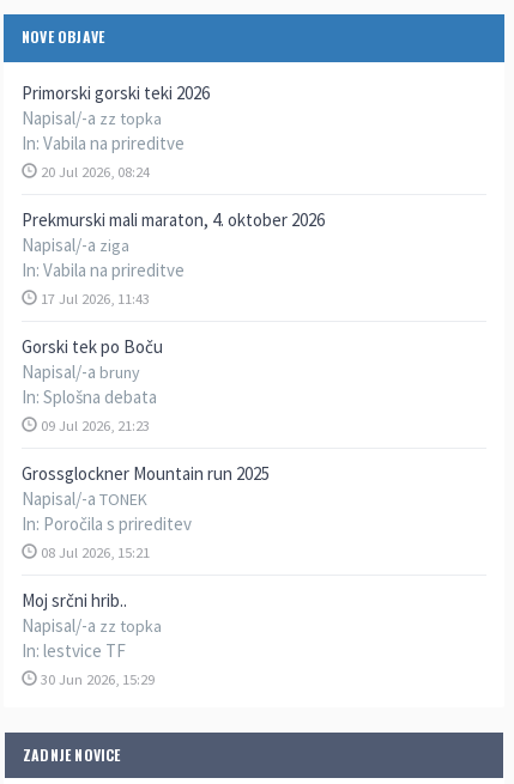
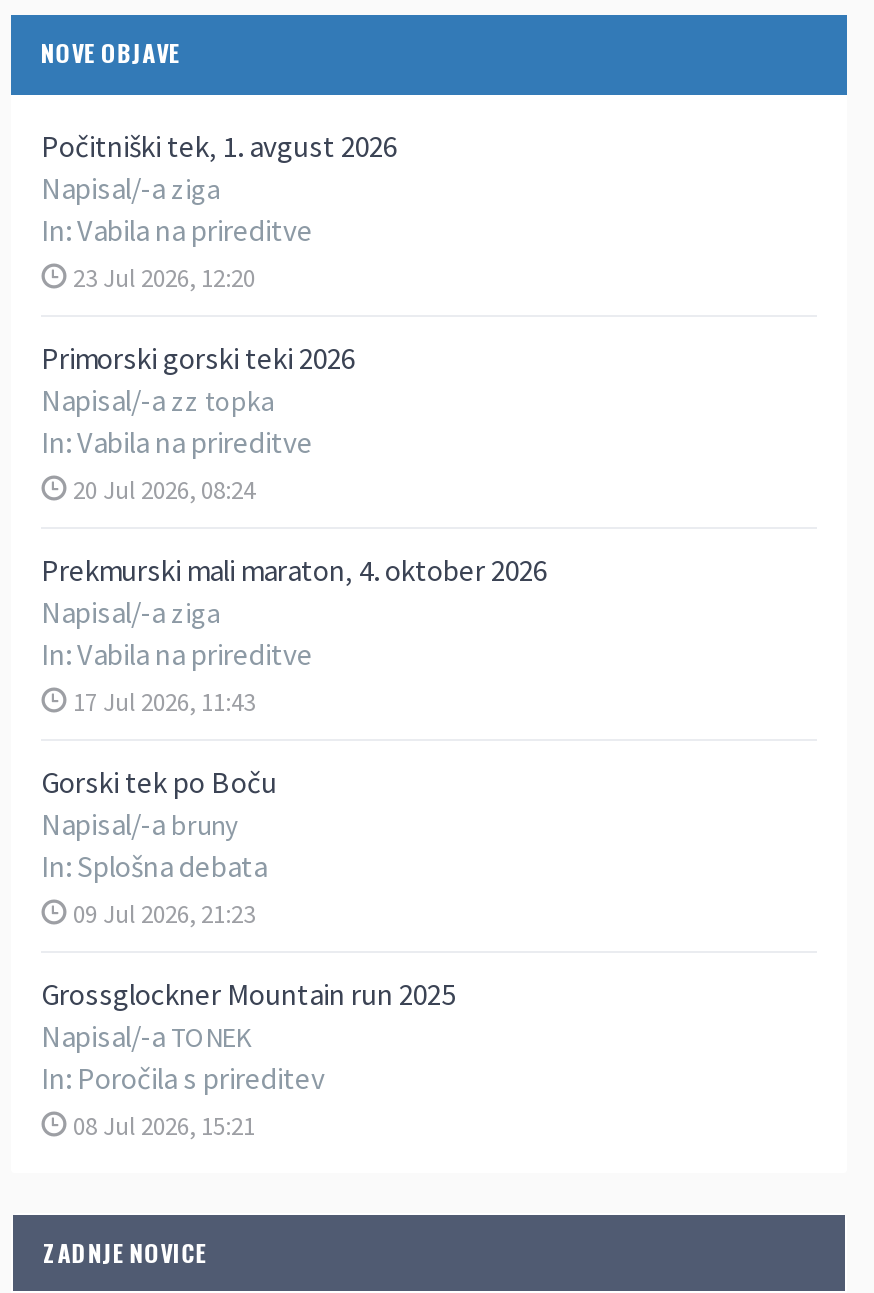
+ Počitniški tek, 1. avgust 2026
+ Napisal/-a ziga
+ In:Vabila na prireditve
+ 23 Jul 2026, 12:20

moved down: Primorski gorski teki 2026 | Napisal/-a zz topka | In:Vabila na prireditve | ... | In: Poročila s prireditev | 08 Jul 2026, 15:21

- Moj srčni hrib..
- Napisal/-a zz topka
- In: lestvice TF
- 30 Jun 2026, 15:29
